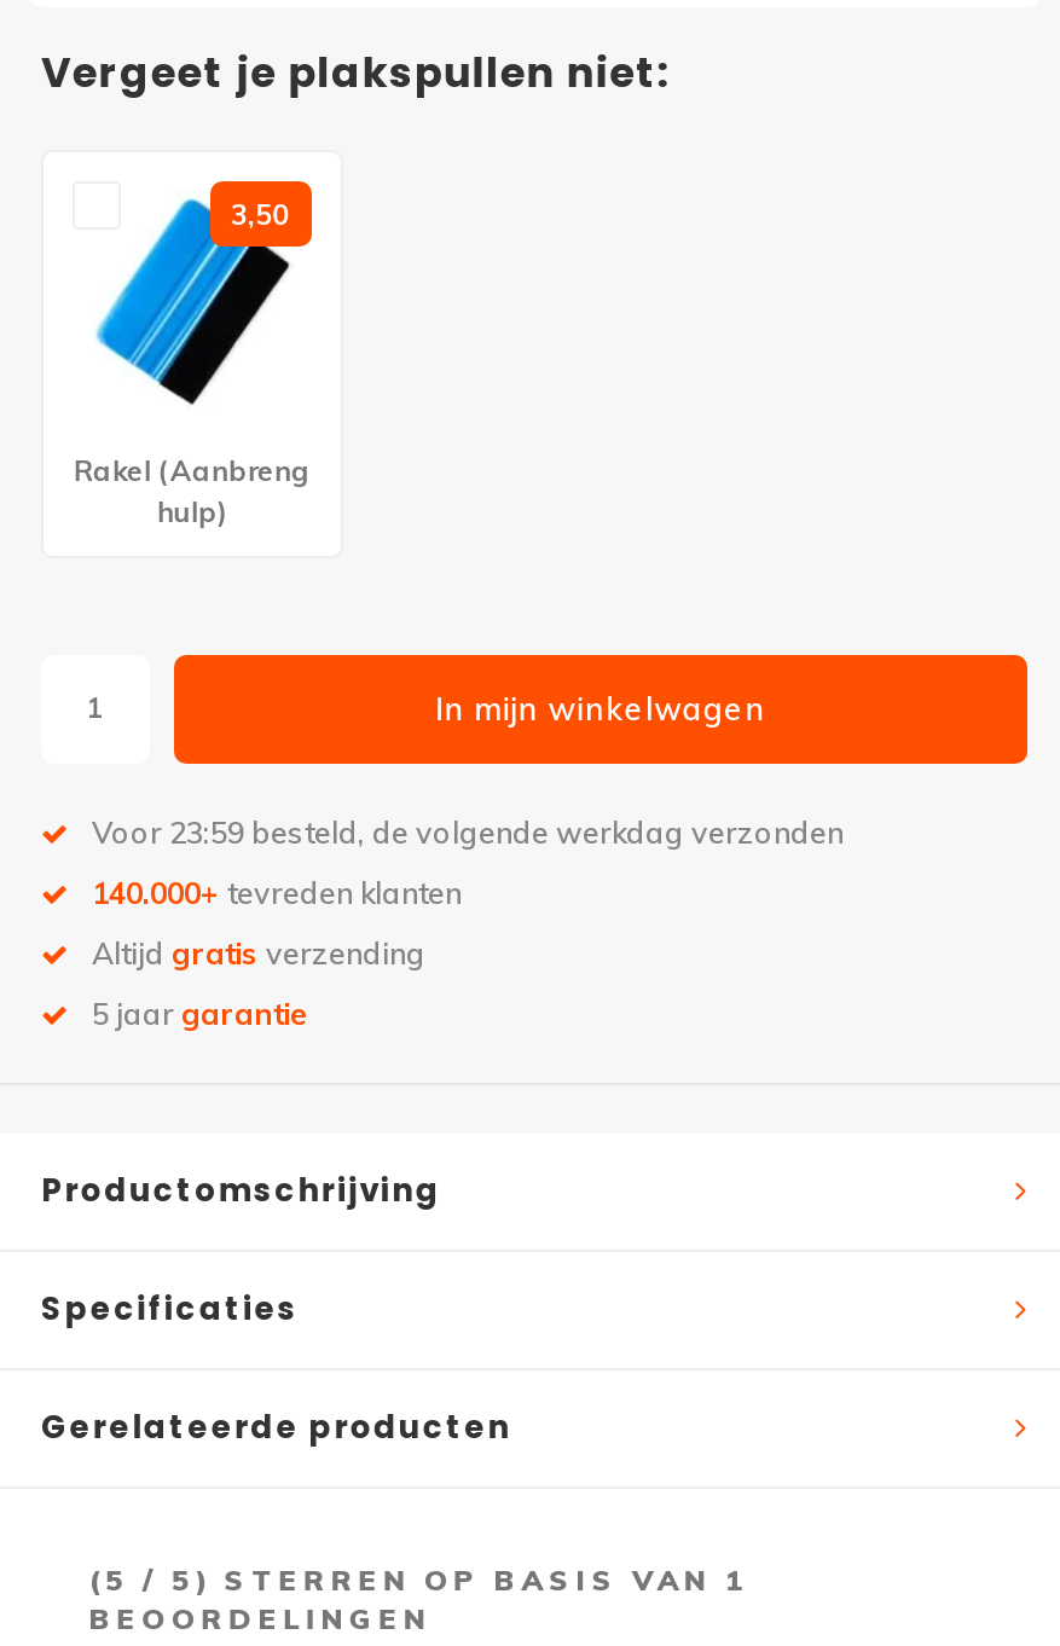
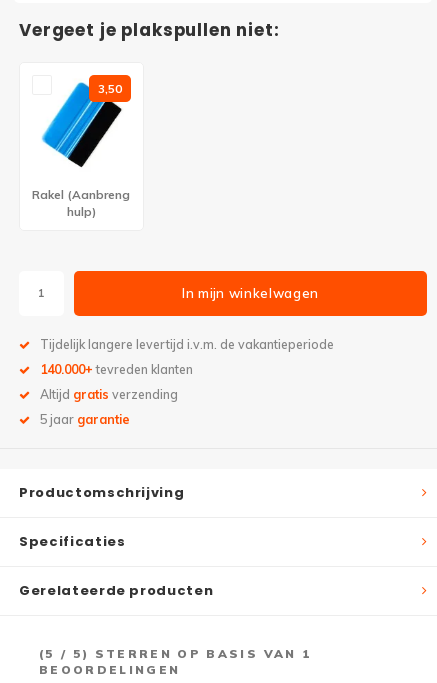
- Voor 23:59 besteld, de volgende werkdag verzonden
+ Tijdelijk langere levertijd i.v.m. de vakantieperiode
